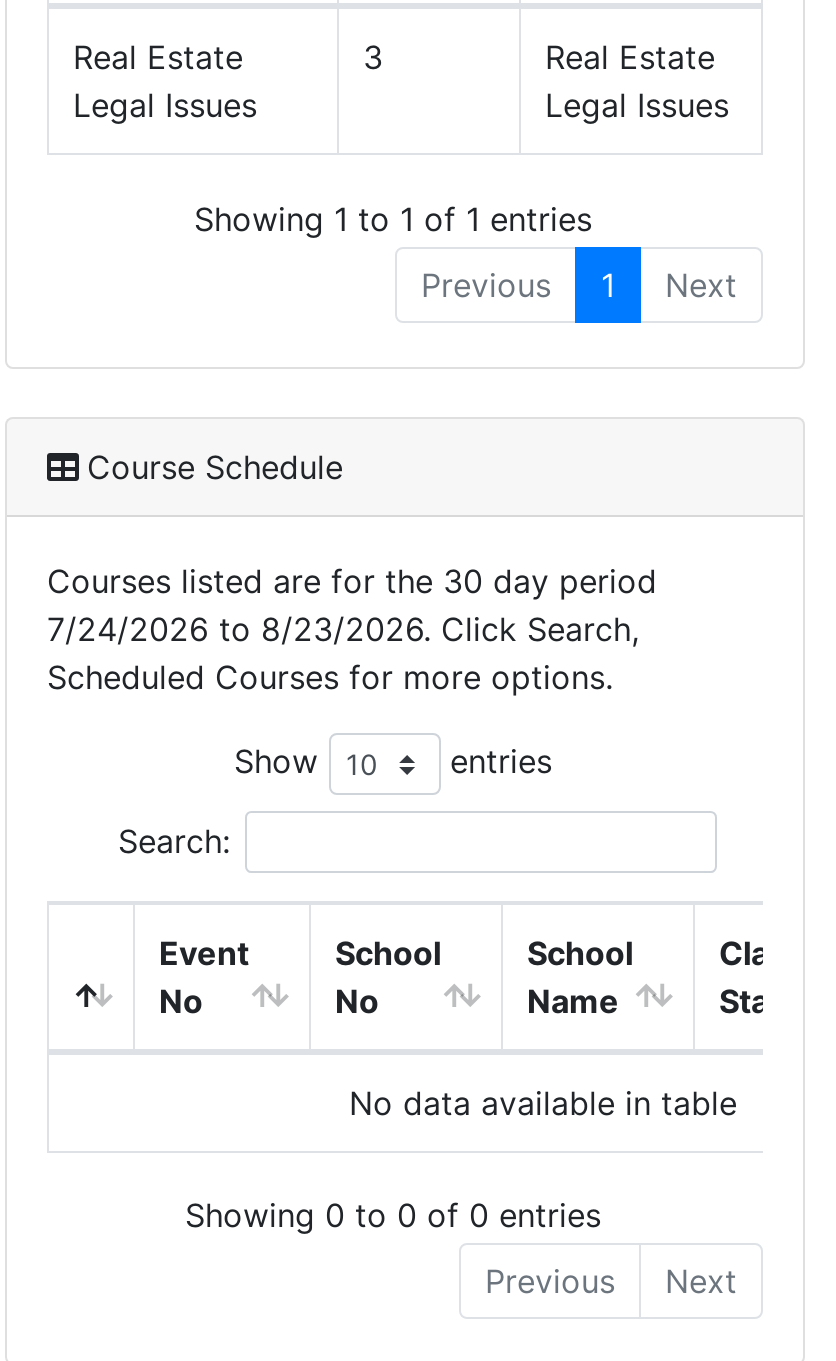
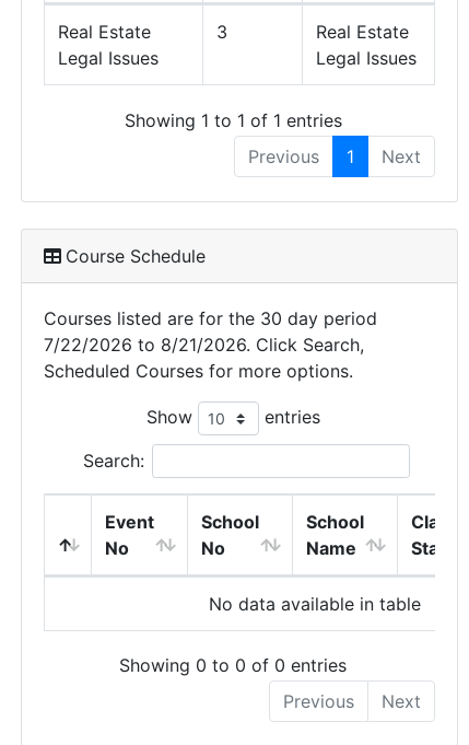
- 7/24/2026 to 8/23/2026. Click Search,
+ 7/22/2026 to 8/21/2026. Click Search,
